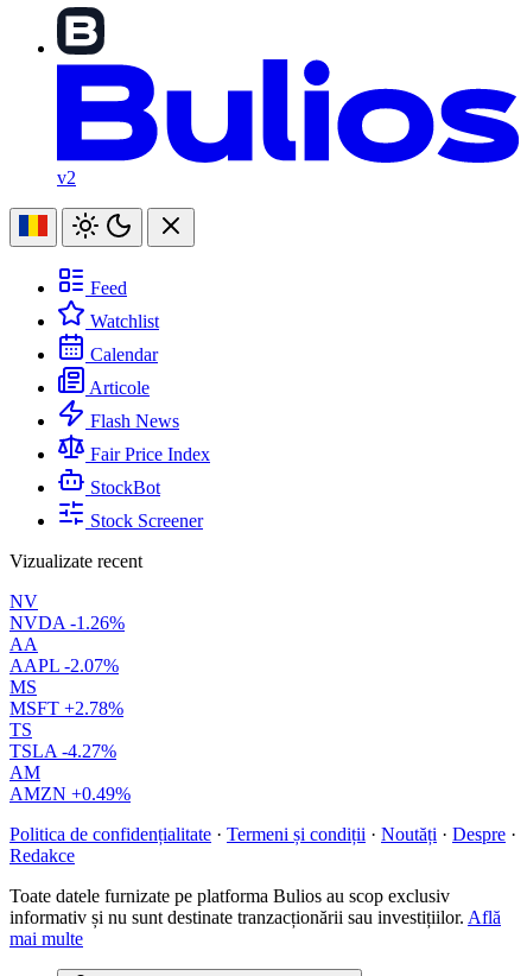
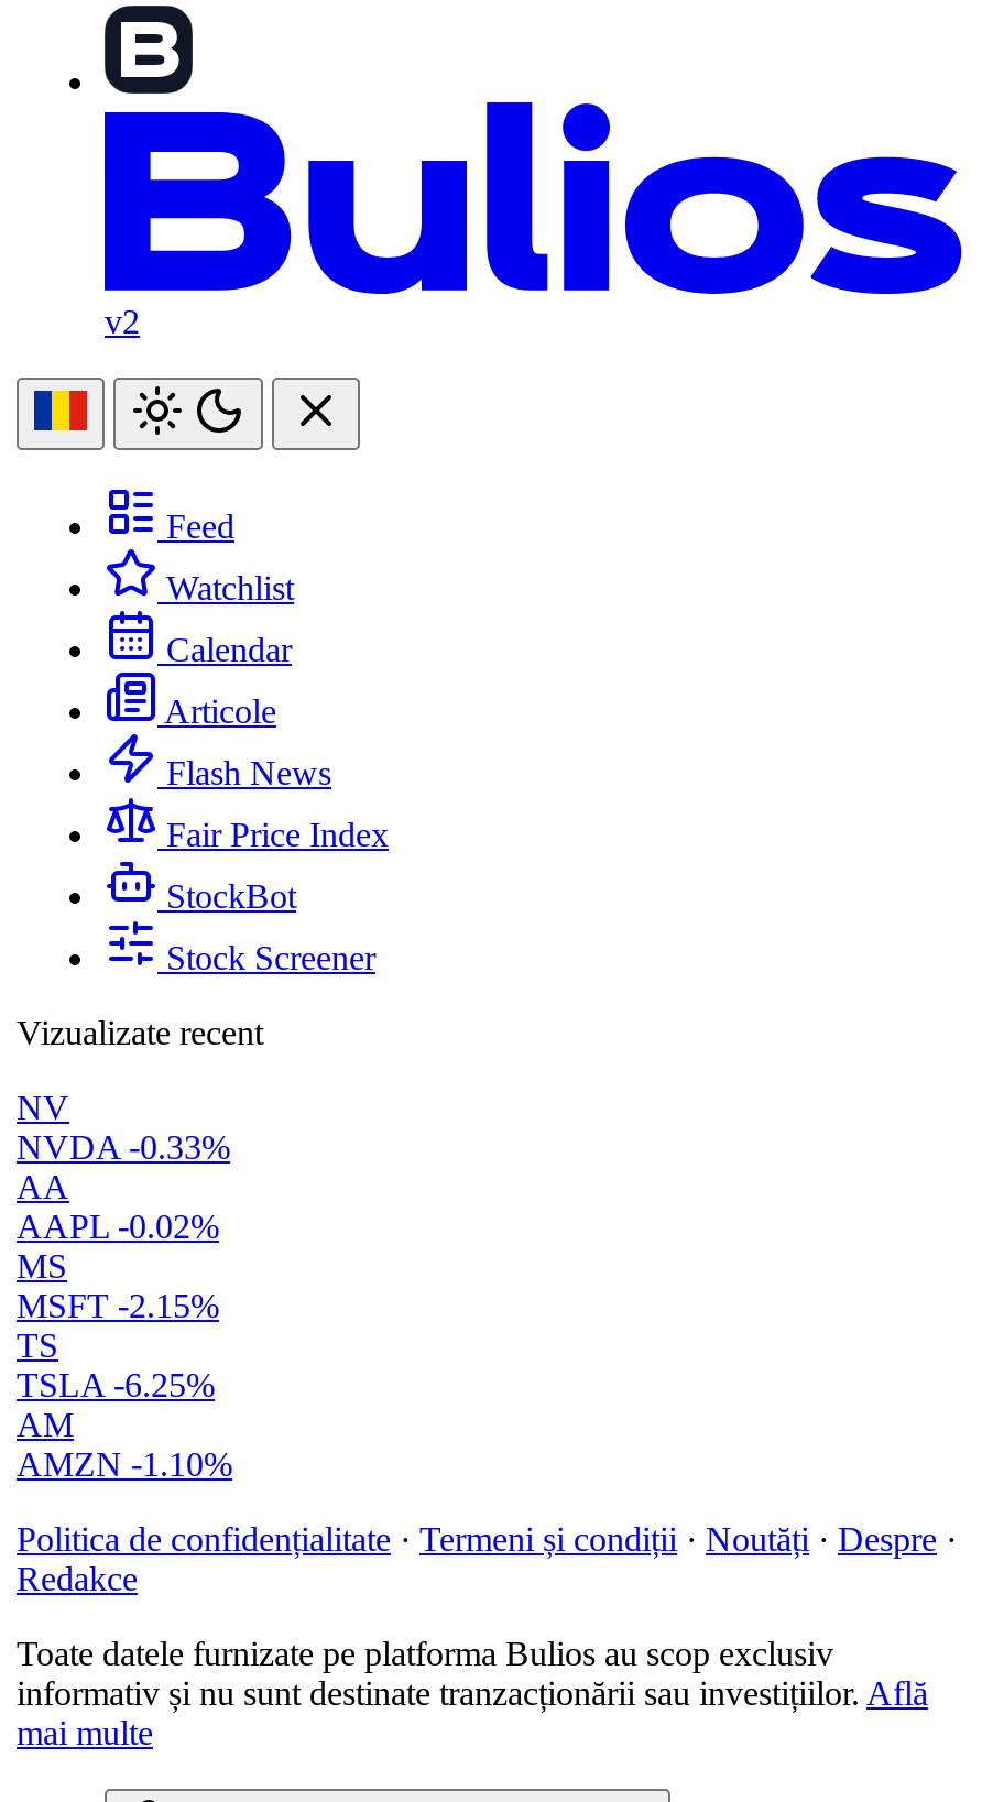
- NVDA -1.26%
+ NVDA -0.33%

- AAPL -2.07%
+ AAPL -0.02%

- MSFT +2.78%
+ MSFT -2.15%

- TSLA -4.27%
+ TSLA -6.25%

- AMZN +0.49%
+ AMZN -1.10%
